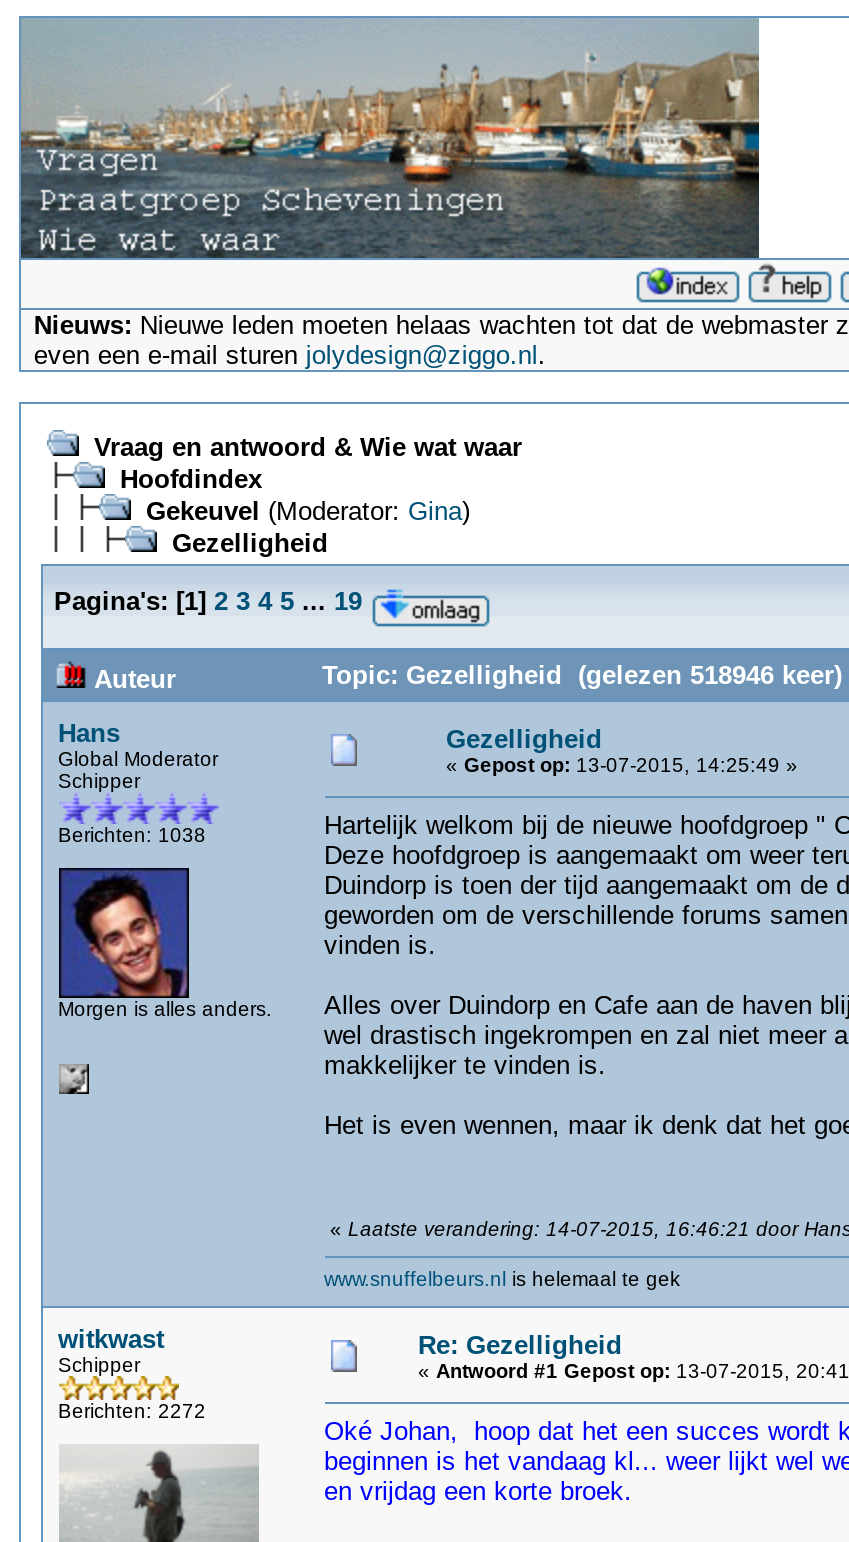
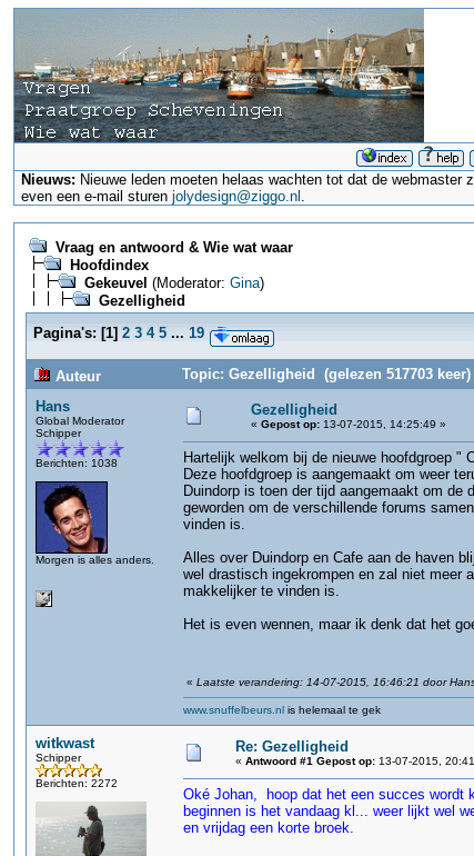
- Topic: Gezelligheid (gelezen 518946 keer)
+ Topic: Gezelligheid (gelezen 517703 keer)
